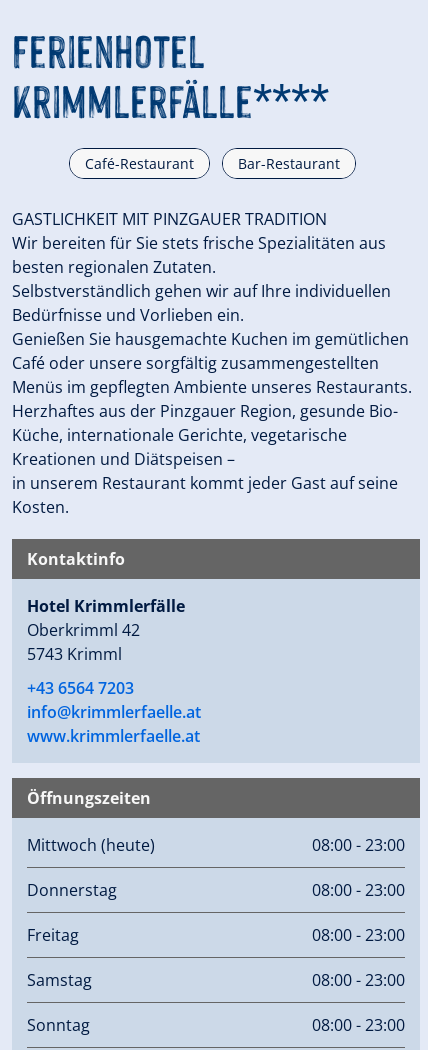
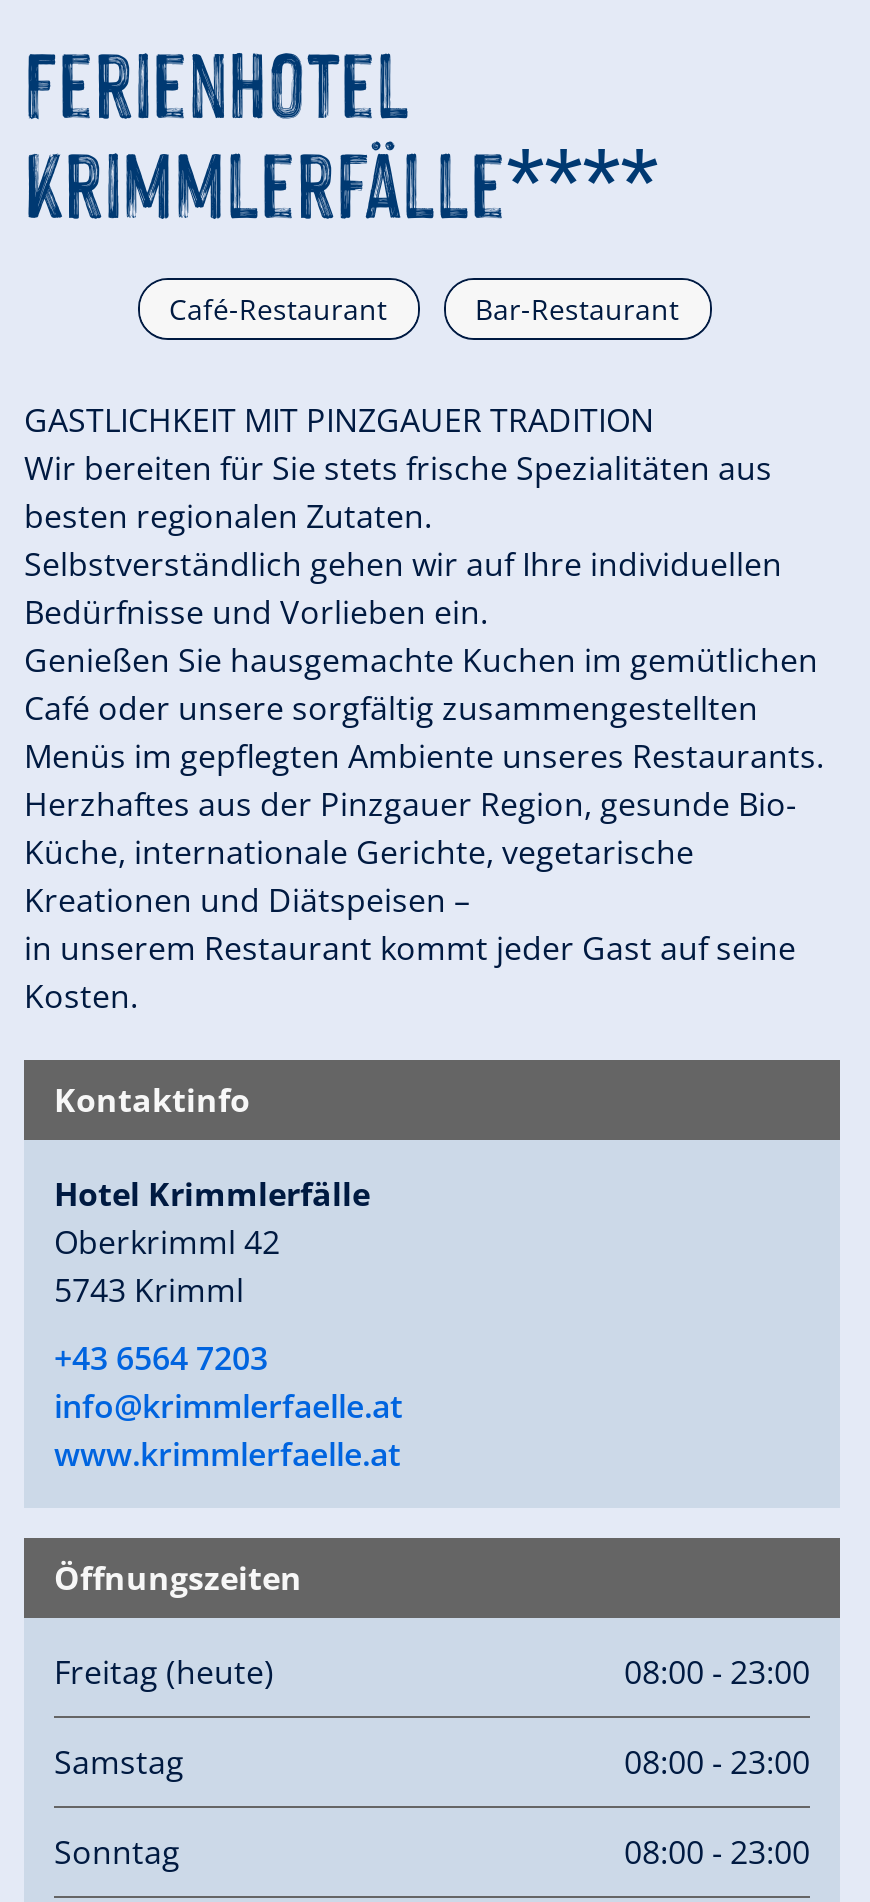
- Mittwoch (heute)
- 08:00 - 23:00
- Donnerstag
- 08:00 - 23:00
- Freitag
+ Freitag (heute)
